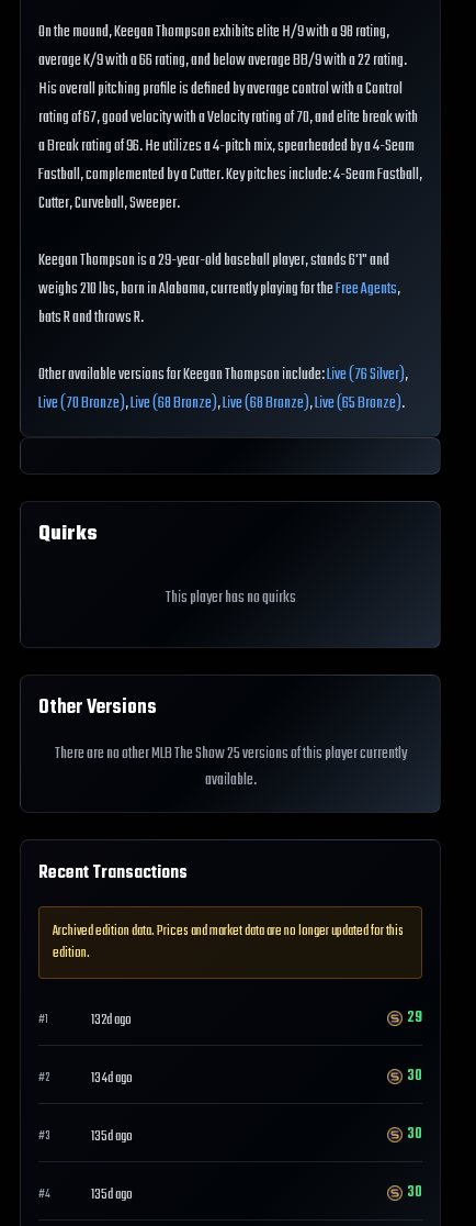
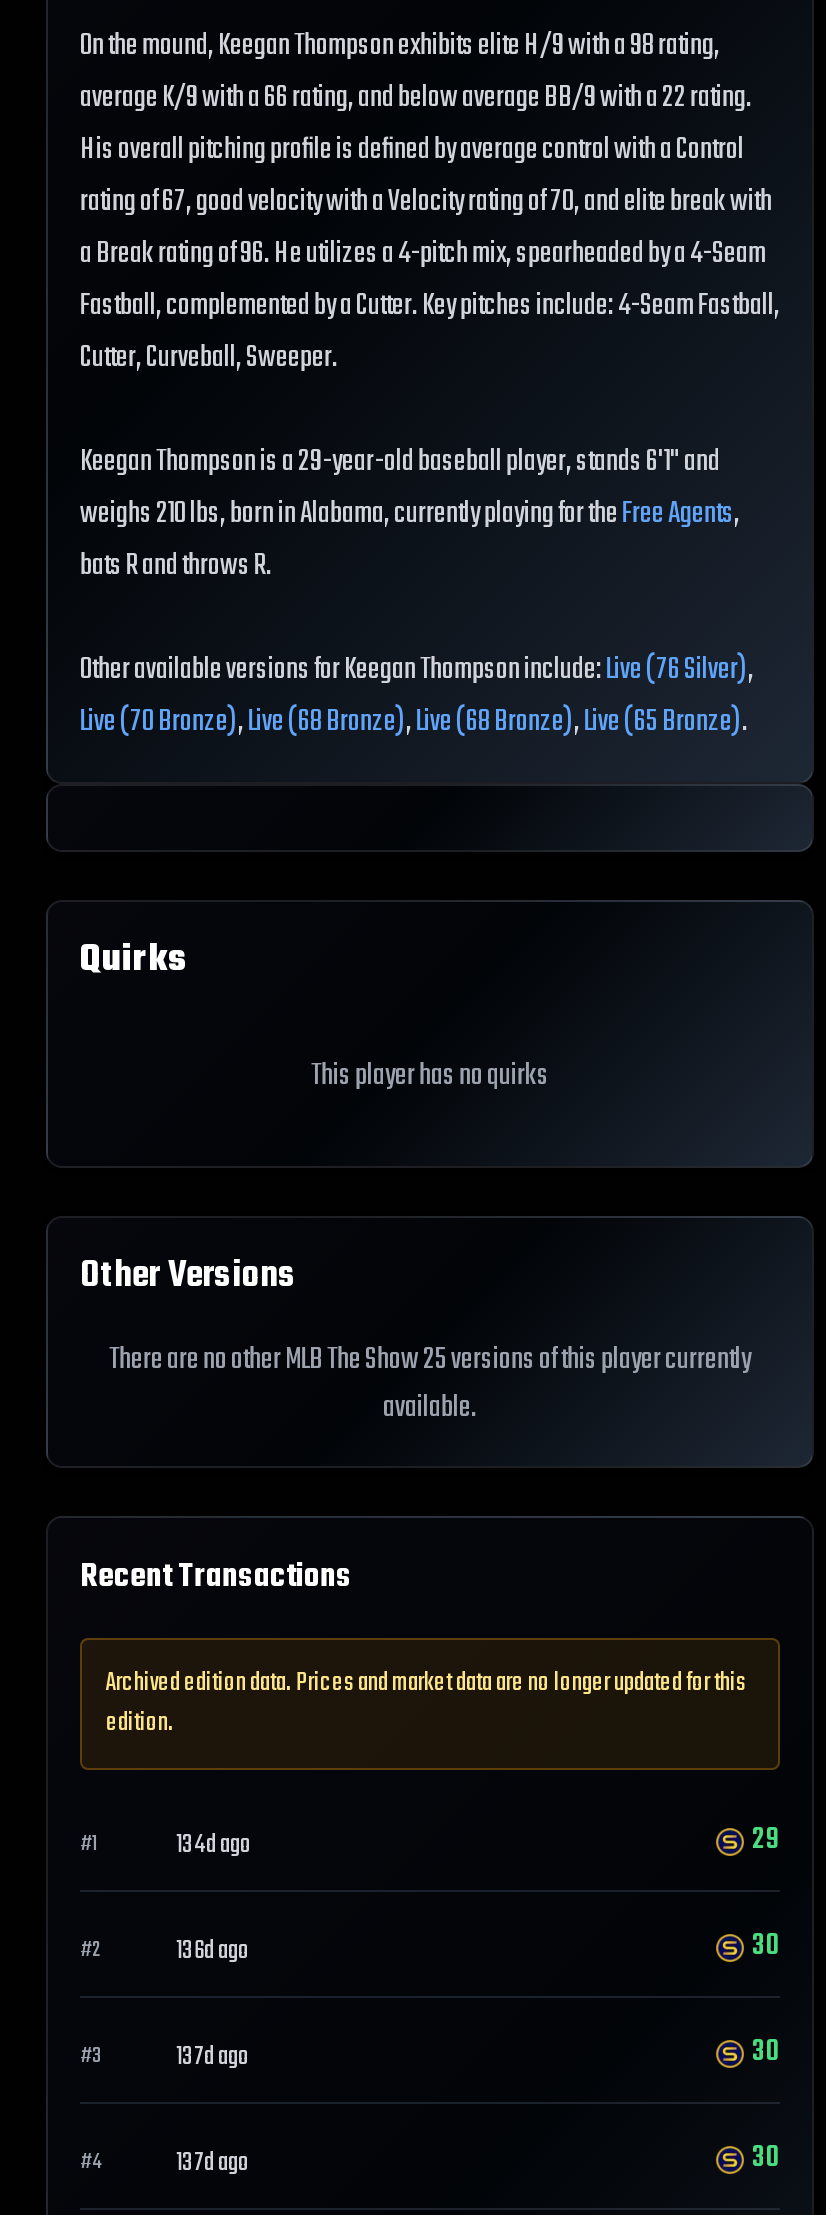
- 132d ago
+ 134d ago

- 134d ago
+ 136d ago

- 135d ago
+ 137d ago

- 135d ago
+ 137d ago
